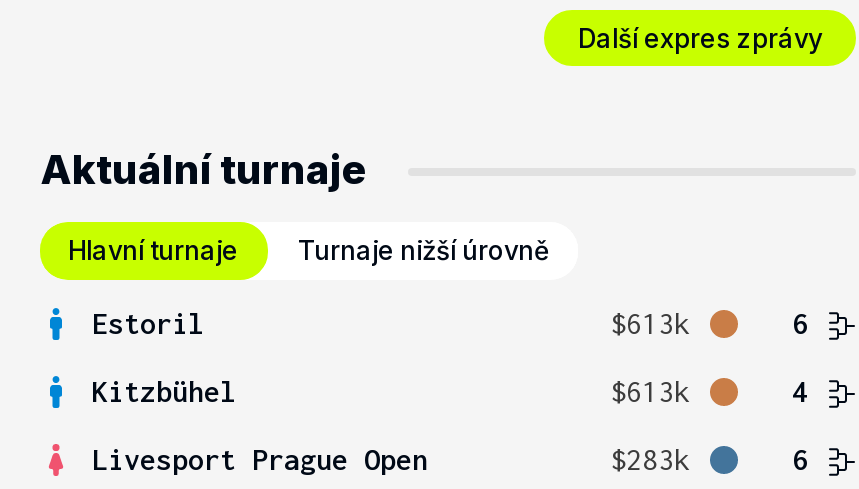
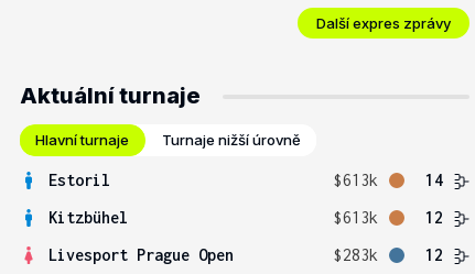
- 6
+ 14

- 4
+ 12

- 6
+ 12
